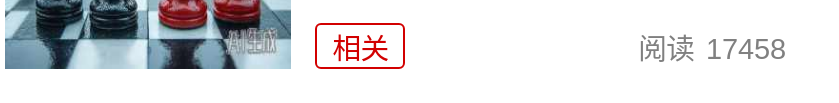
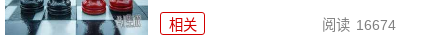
- 阅读 17458
+ 阅读 16674
